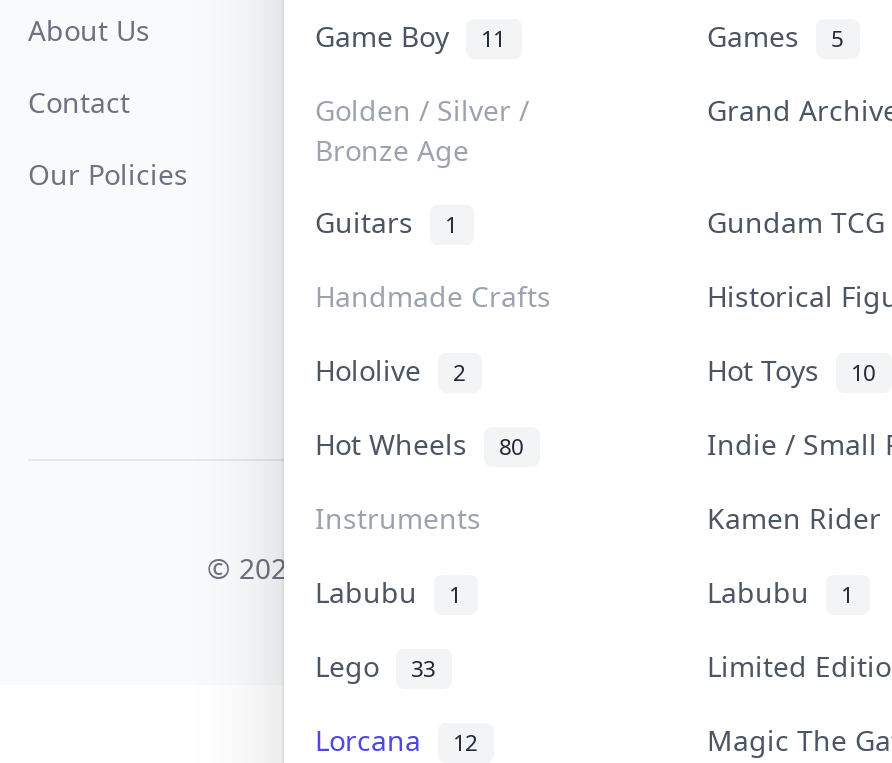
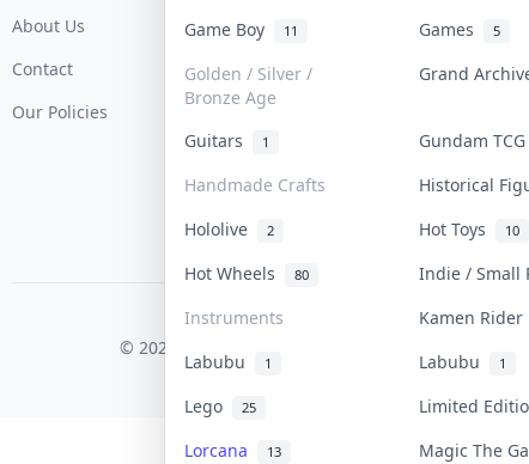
- Lego 33
+ Lego 25

- Lorcana 12
+ Lorcana 13
